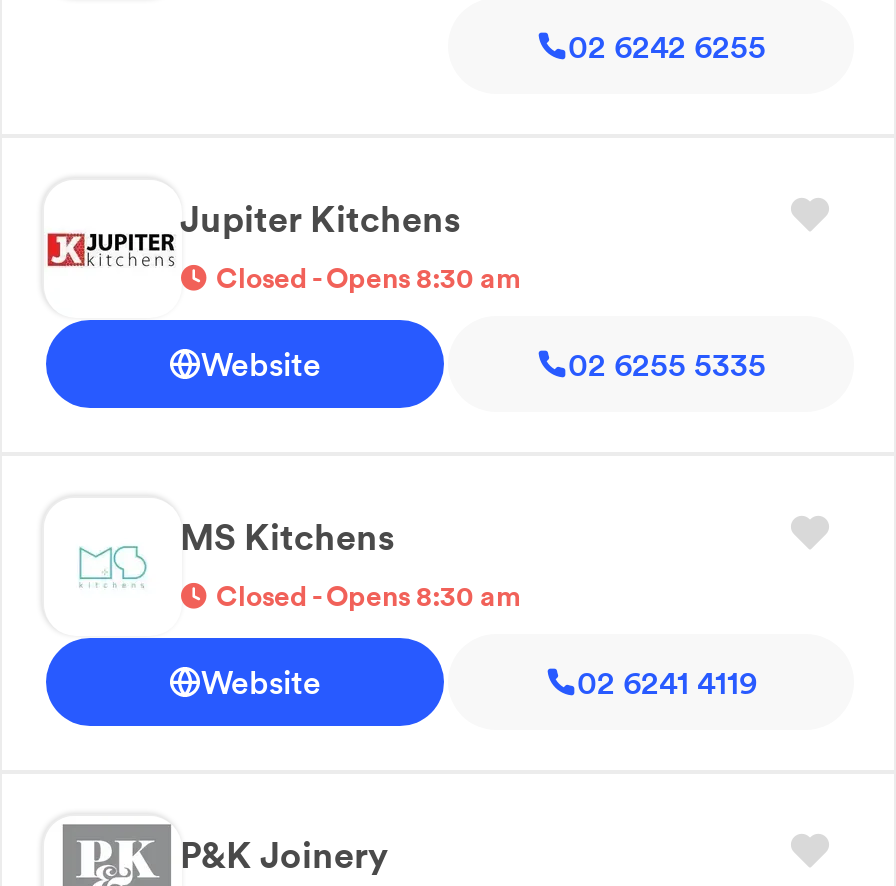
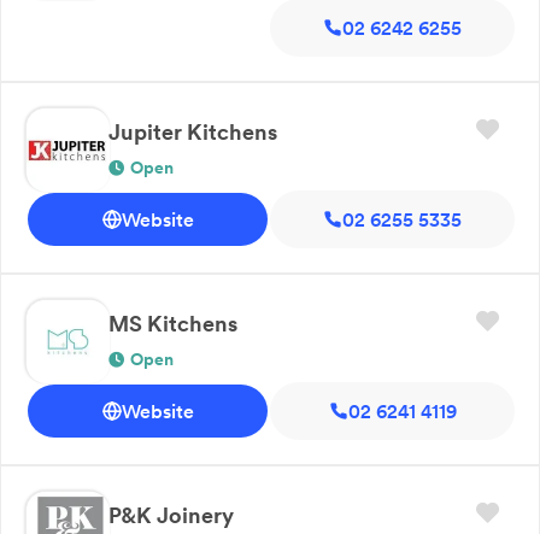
- Closed - Opens 8:30 am
+ Open

- Closed - Opens 8:30 am
+ Open
